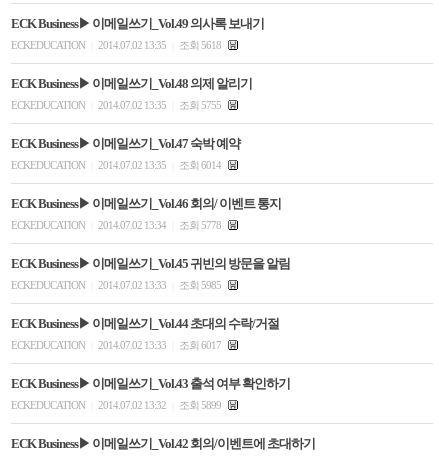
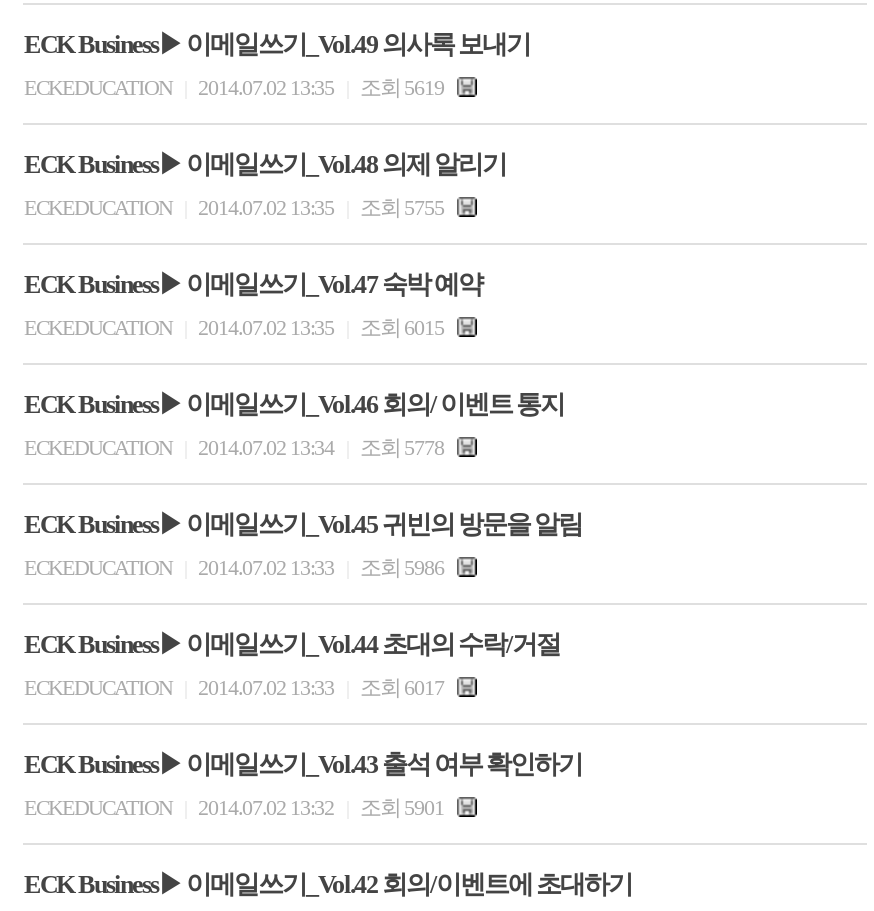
- ECKEDUCATION 2014.07.02 13:35 조회 5618
+ ECKEDUCATION 2014.07.02 13:35 조회 5619

- ECKEDUCATION 2014.07.02 13:35 조회 6014
+ ECKEDUCATION 2014.07.02 13:35 조회 6015

- ECKEDUCATION 2014.07.02 13:33 조회 5985
+ ECKEDUCATION 2014.07.02 13:33 조회 5986

- ECKEDUCATION 2014.07.02 13:32 조회 5899
+ ECKEDUCATION 2014.07.02 13:32 조회 5901
